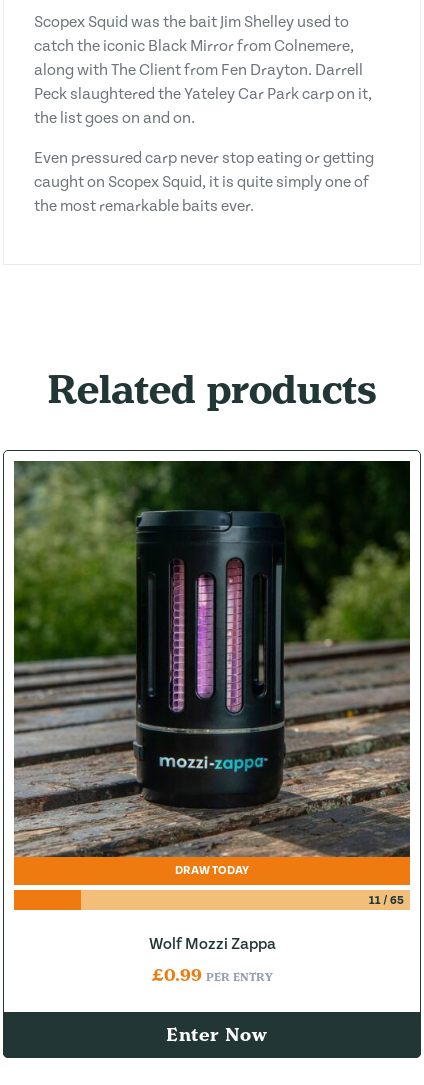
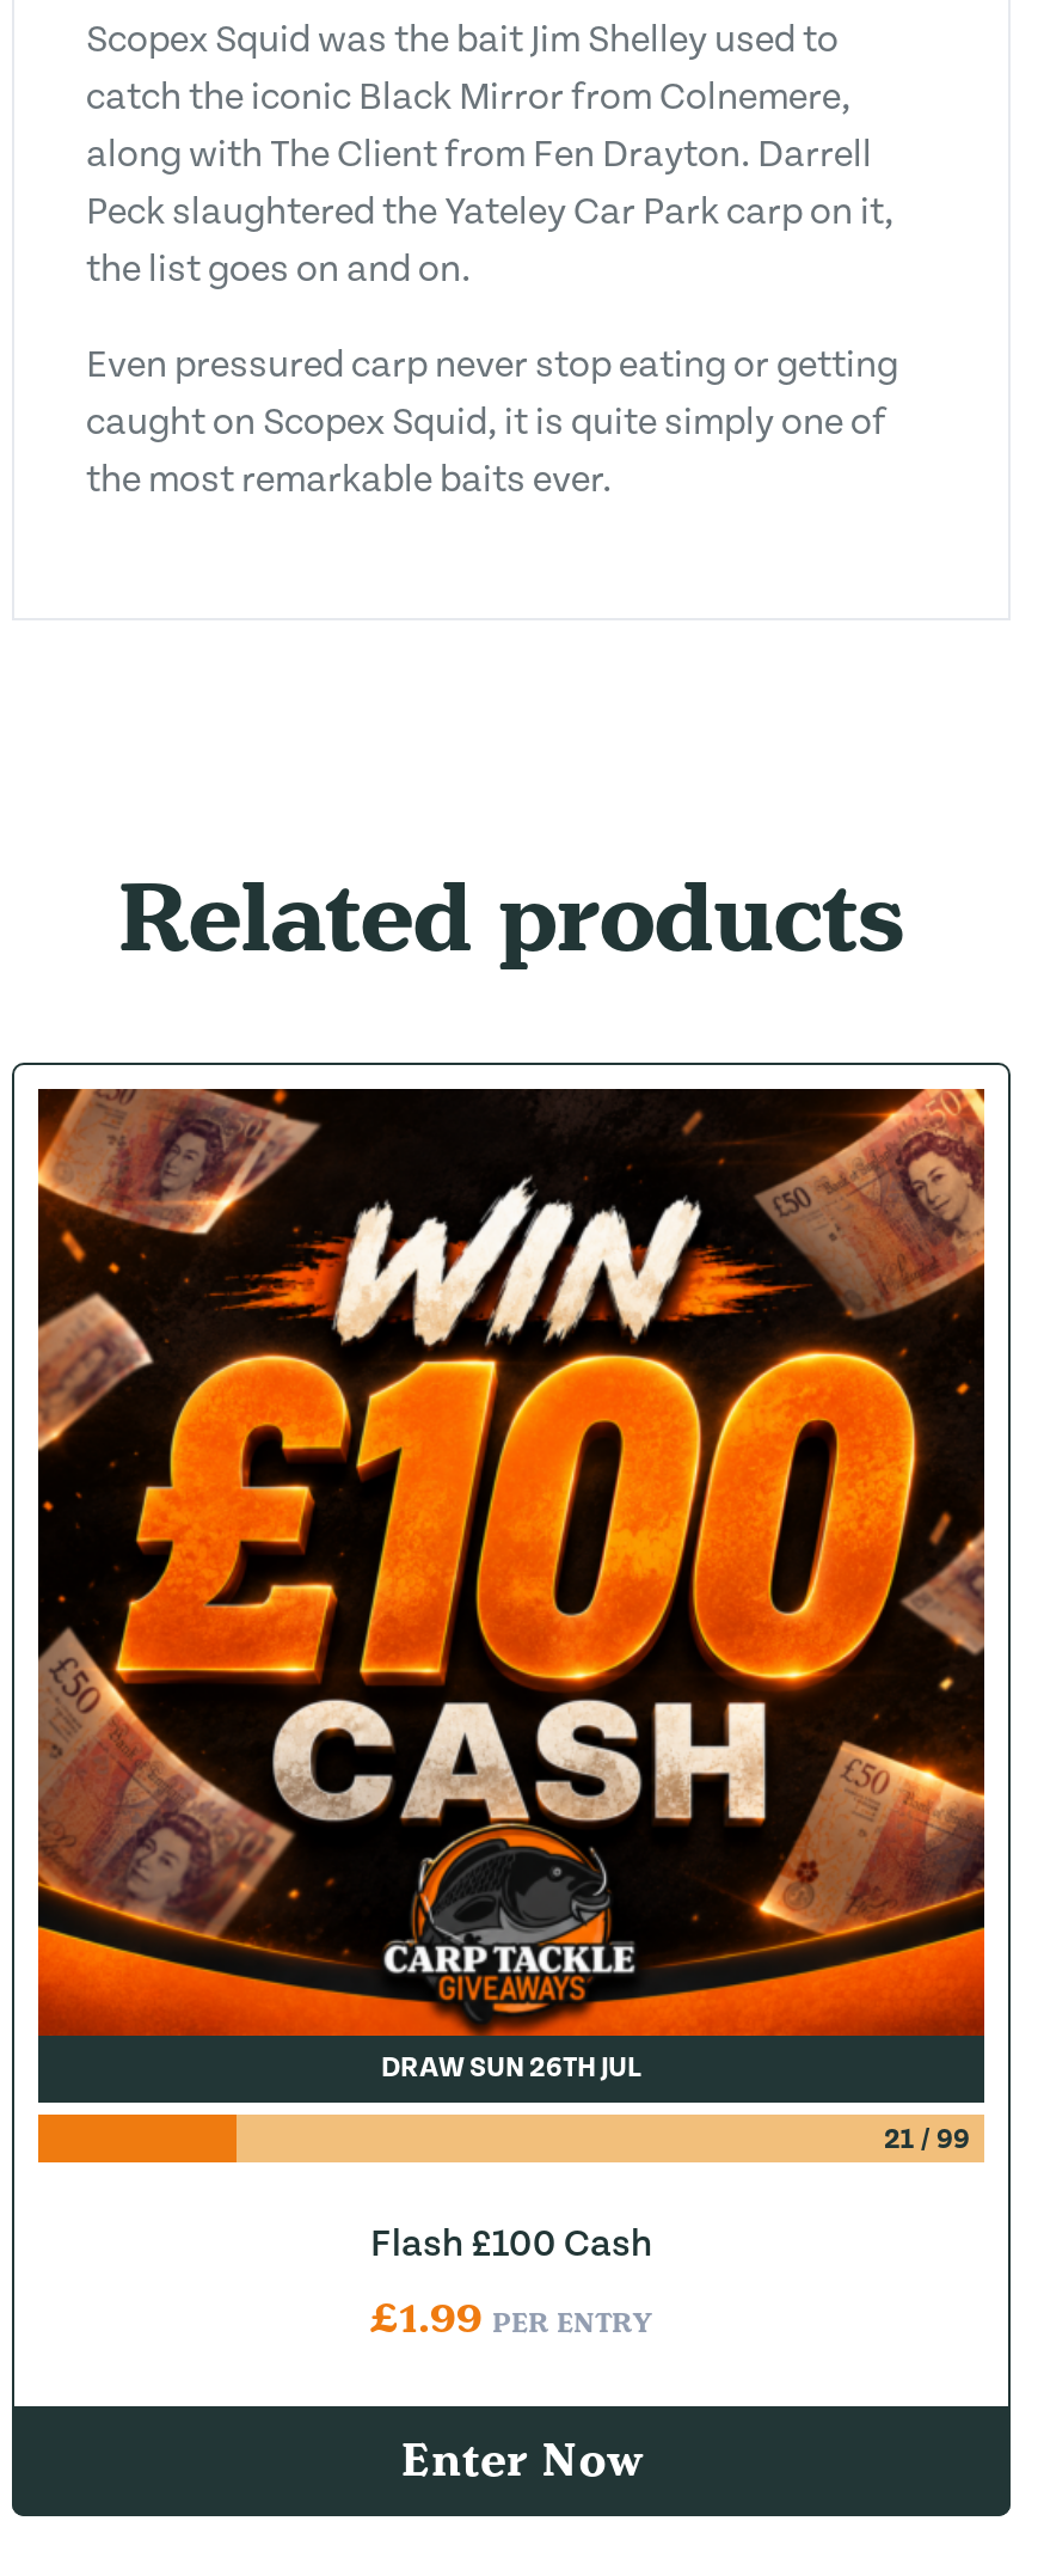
- [image]
- DRAW TODAY
+ [image]
+ DRAW SUN 26TH JUL

- 11 / 65
+ 21 / 99

- Wolf Mozzi Zappa
+ Flash £100 Cash

- £0.99 PER ENTRY
+ £1.99 PER ENTRY
